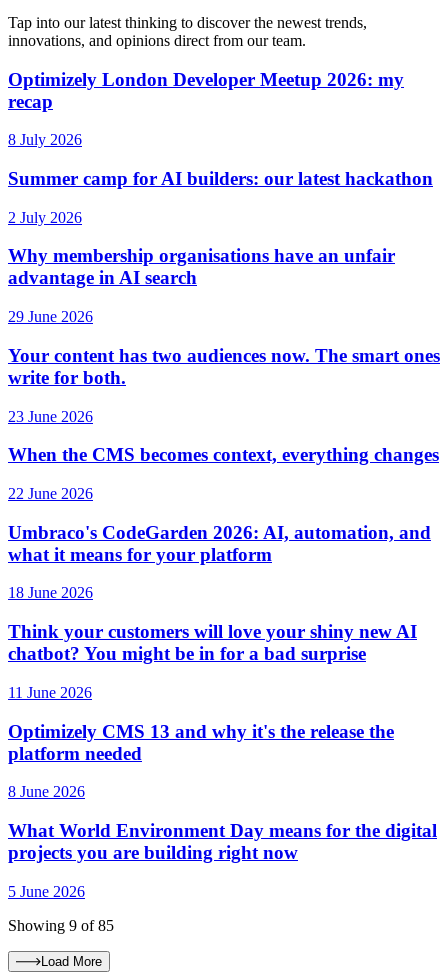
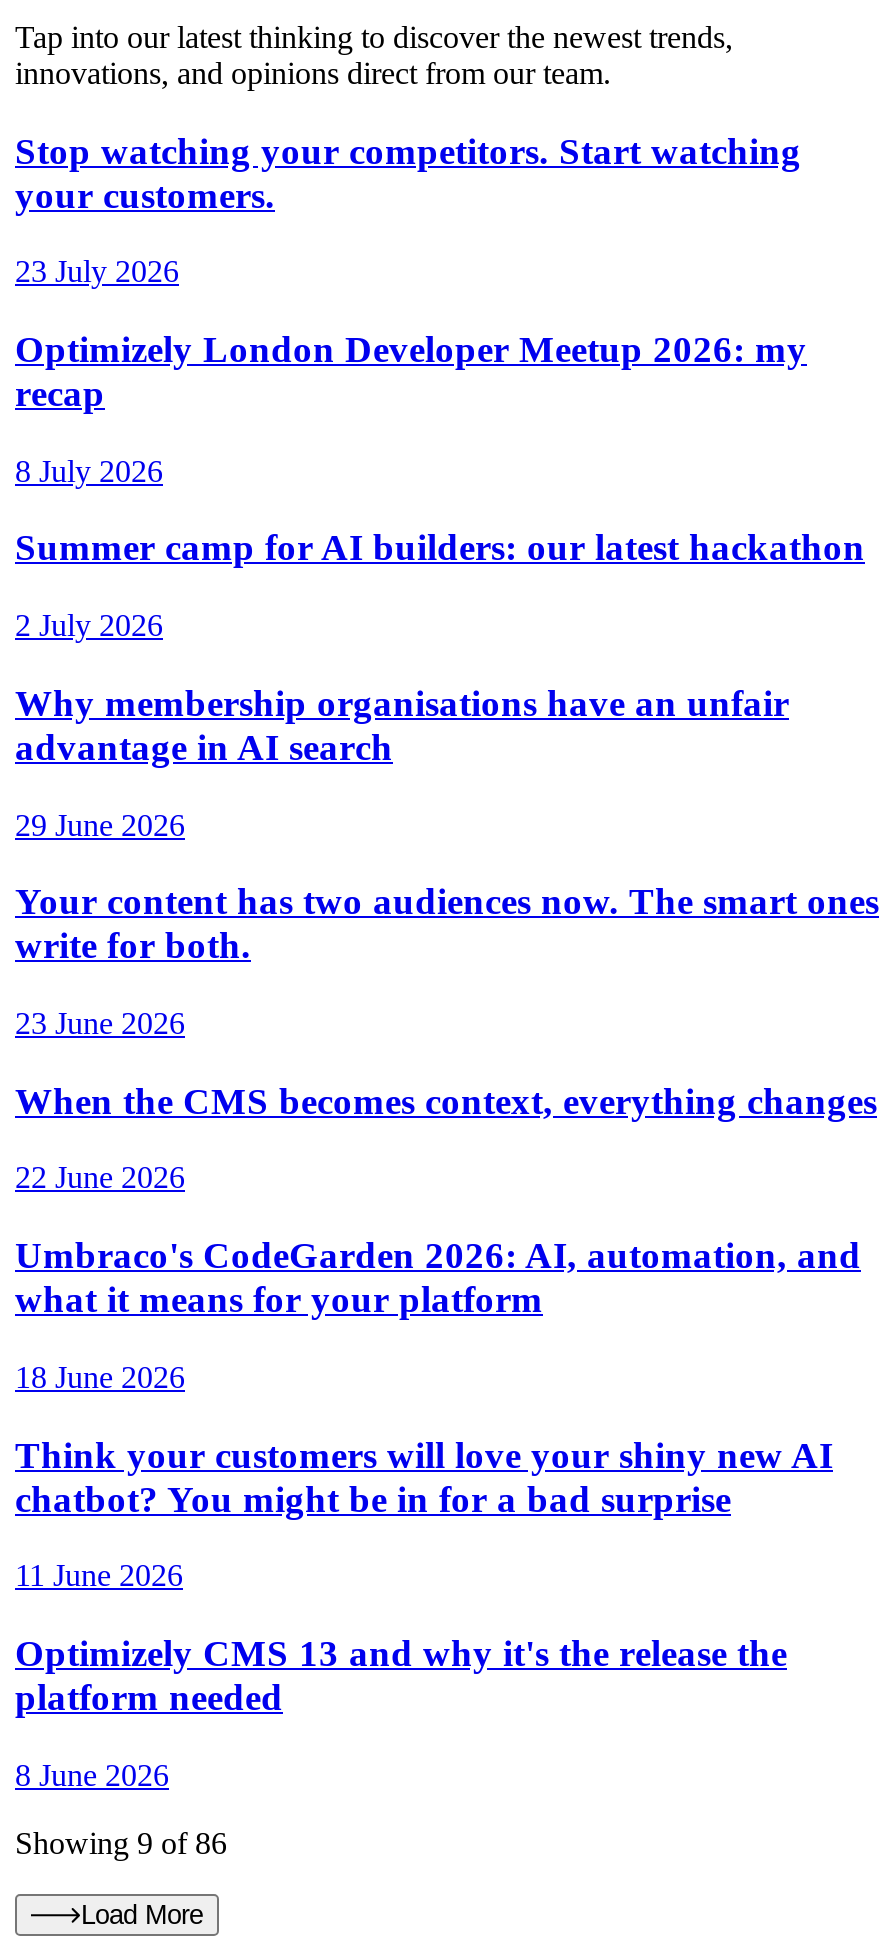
+ Stop watching your competitors. Start watching
+ your customers.
+ 23 July 2026

moved down: Optimizely London Developer Meetup 2026: my | recap | 8 July 2026 | ... | platform needed | 8 June 2026

- What World Environment Day means for the digital
- projects you are building right now
- 5 June 2026
- Showing 9 of 85
+ Showing 9 of 86
